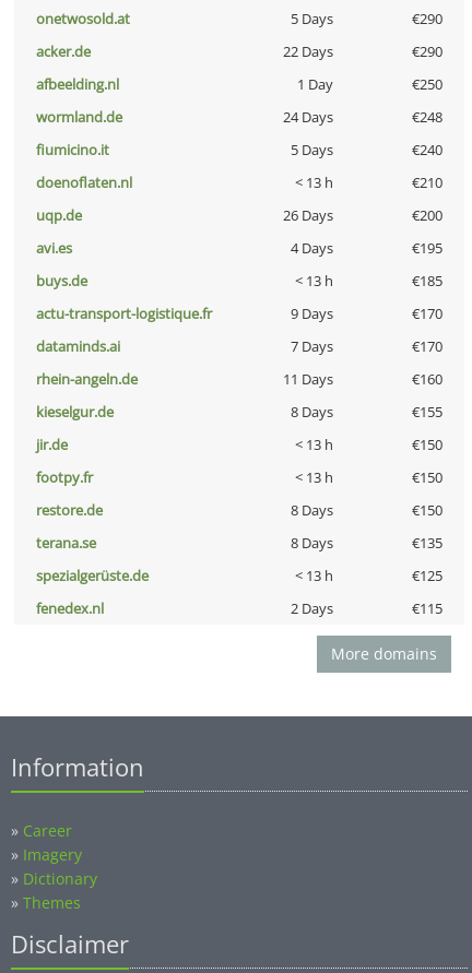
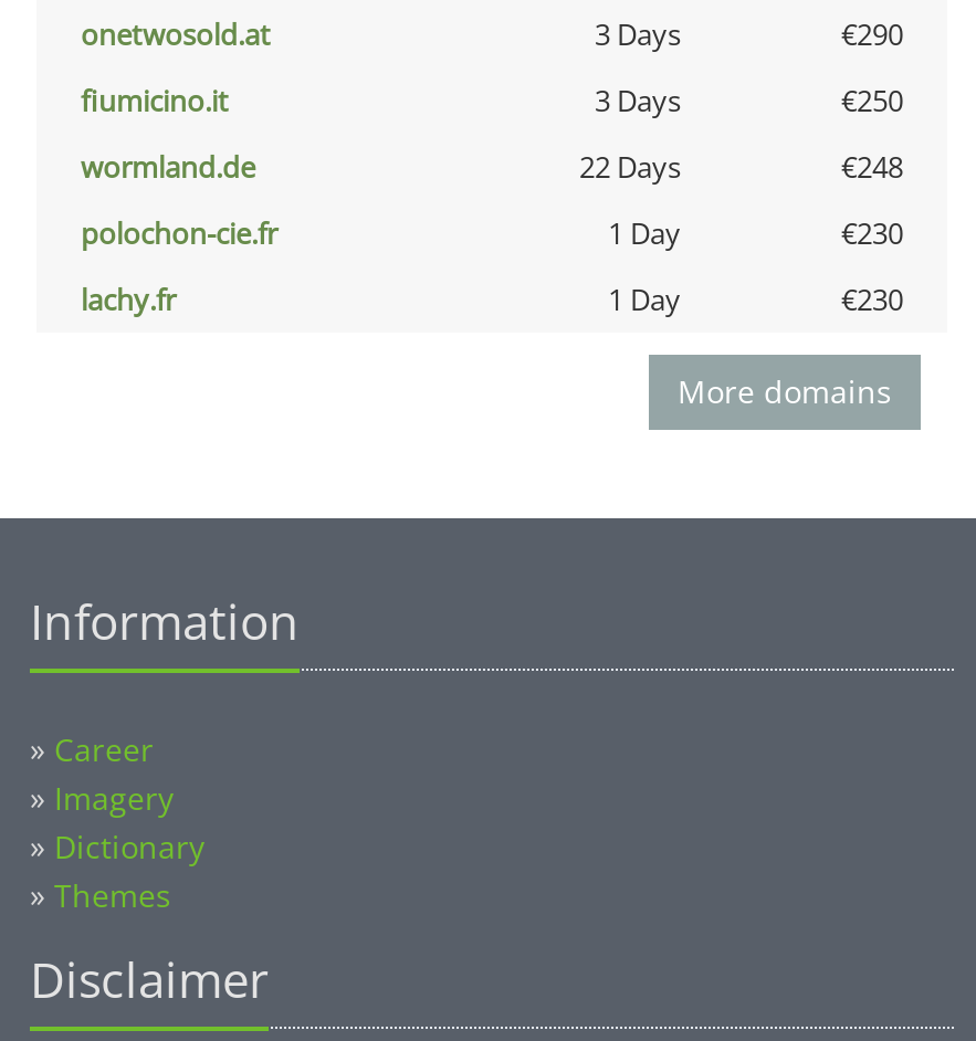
- 5 Days
+ 3 Days

- acker.de
- 22 Days
- €290
- afbeelding.nl
- 1 Day
+ fiumicino.it
+ 3 Days

- 24 Days
+ 22 Days

- fiumicino.it
- 5 Days
- €240
- doenoflaten.nl
- < 13 h
- €210
- uqp.de
- 26 Days
- €200
- avi.es
- 4 Days
- €195
- buys.de
- < 13 h
- €185
- actu-transport-logistique.fr
- 9 Days
- €170
- dataminds.ai
- 7 Days
- €170
- rhein-angeln.de
- 11 Days
- €160
- kieselgur.de
- 8 Days
- €155
- jir.de
- < 13 h
- €150
- footpy.fr
- < 13 h
- €150
- restore.de
- 8 Days
- €150
- terana.se
- 8 Days
- €135
- spezialgerüste.de
- < 13 h
- €125
- fenedex.nl
- 2 Days
- €115
+ polochon-cie.fr
+ 1 Day
+ €230
+ lachy.fr
+ 1 Day
+ €230
